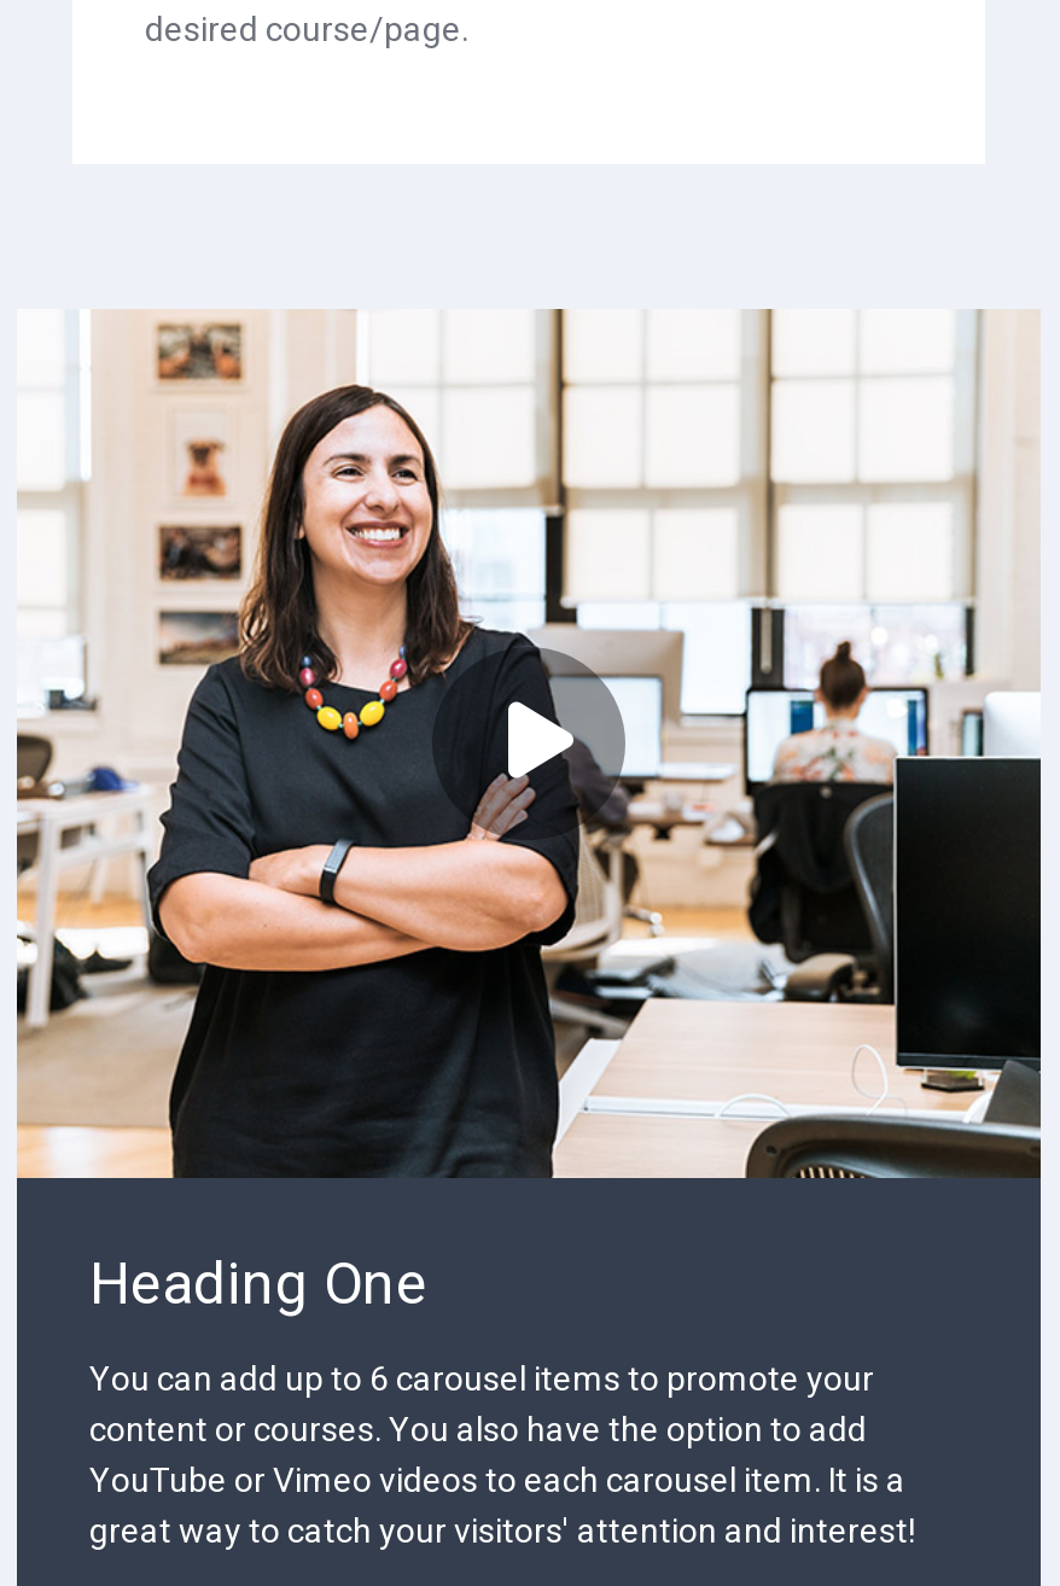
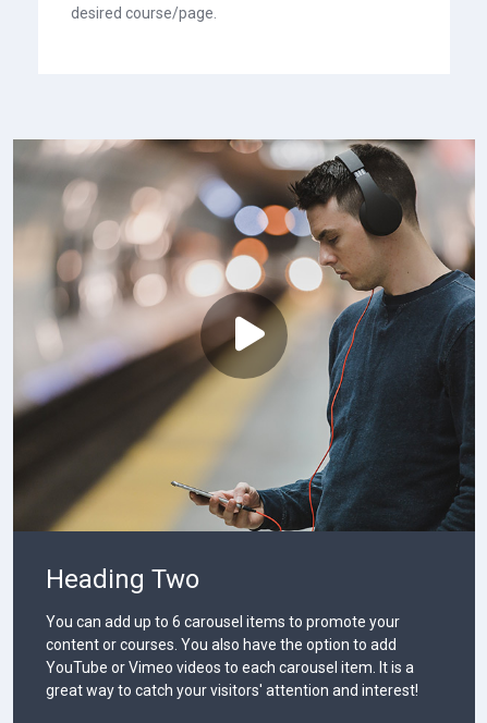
- [image]
+ [image]
